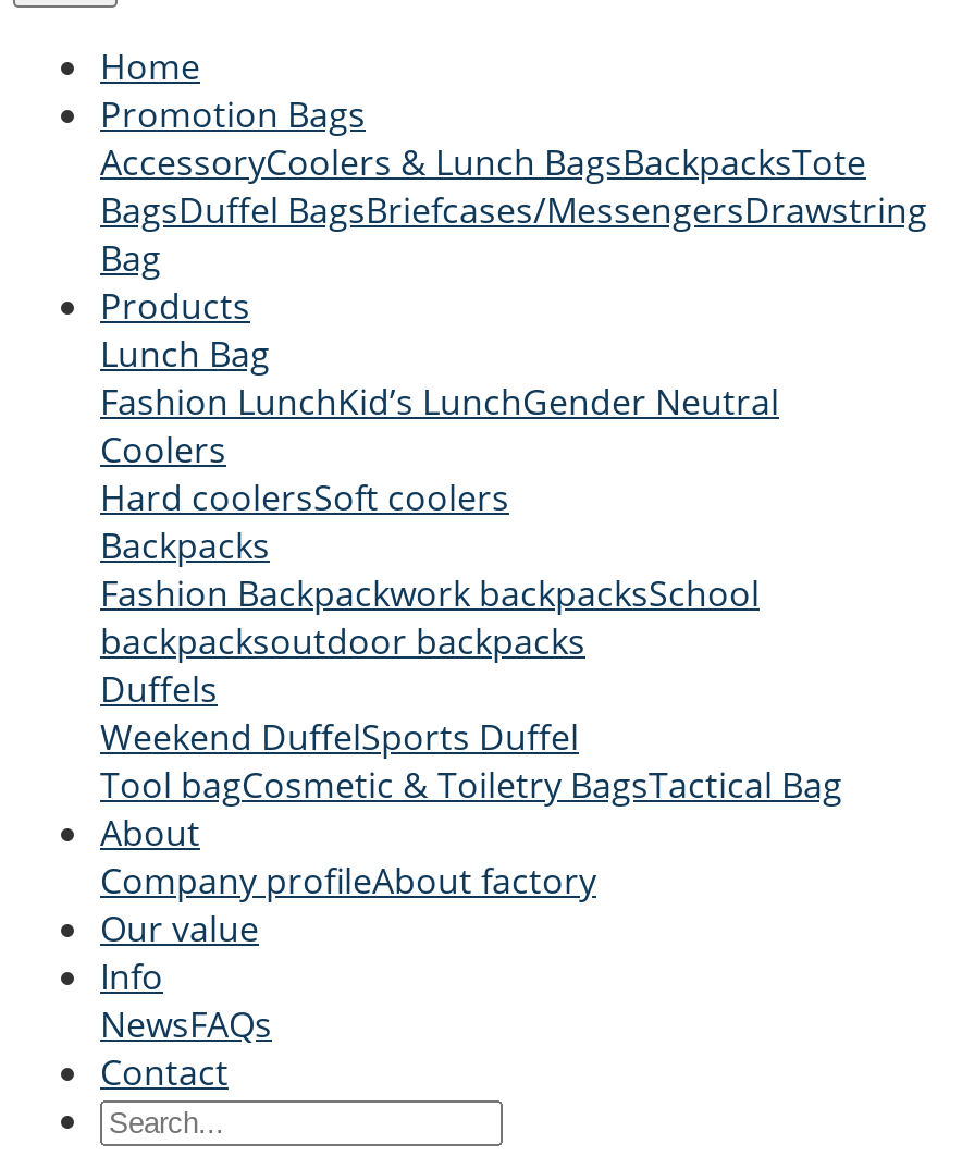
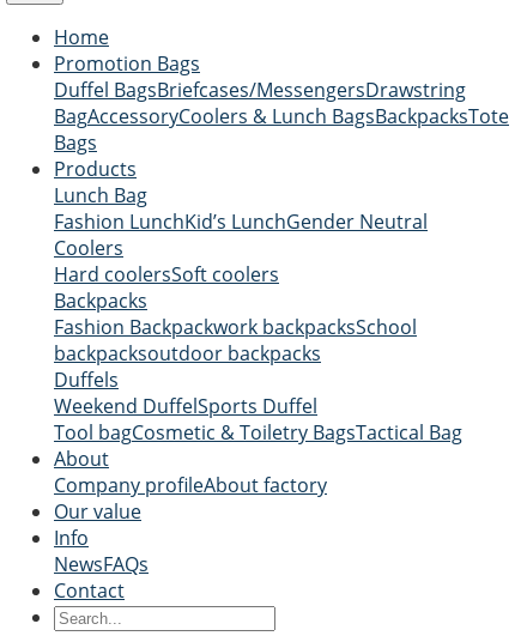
- AccessoryCoolers & Lunch BagsBackpacksTote
- BagsDuffel BagsBriefcases/MessengersDrawstring
- Bag
+ Duffel BagsBriefcases/MessengersDrawstring
+ BagAccessoryCoolers & Lunch BagsBackpacksTote
+ Bags
